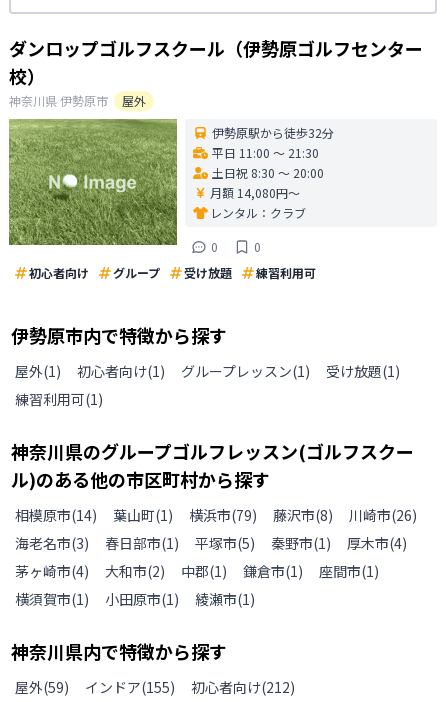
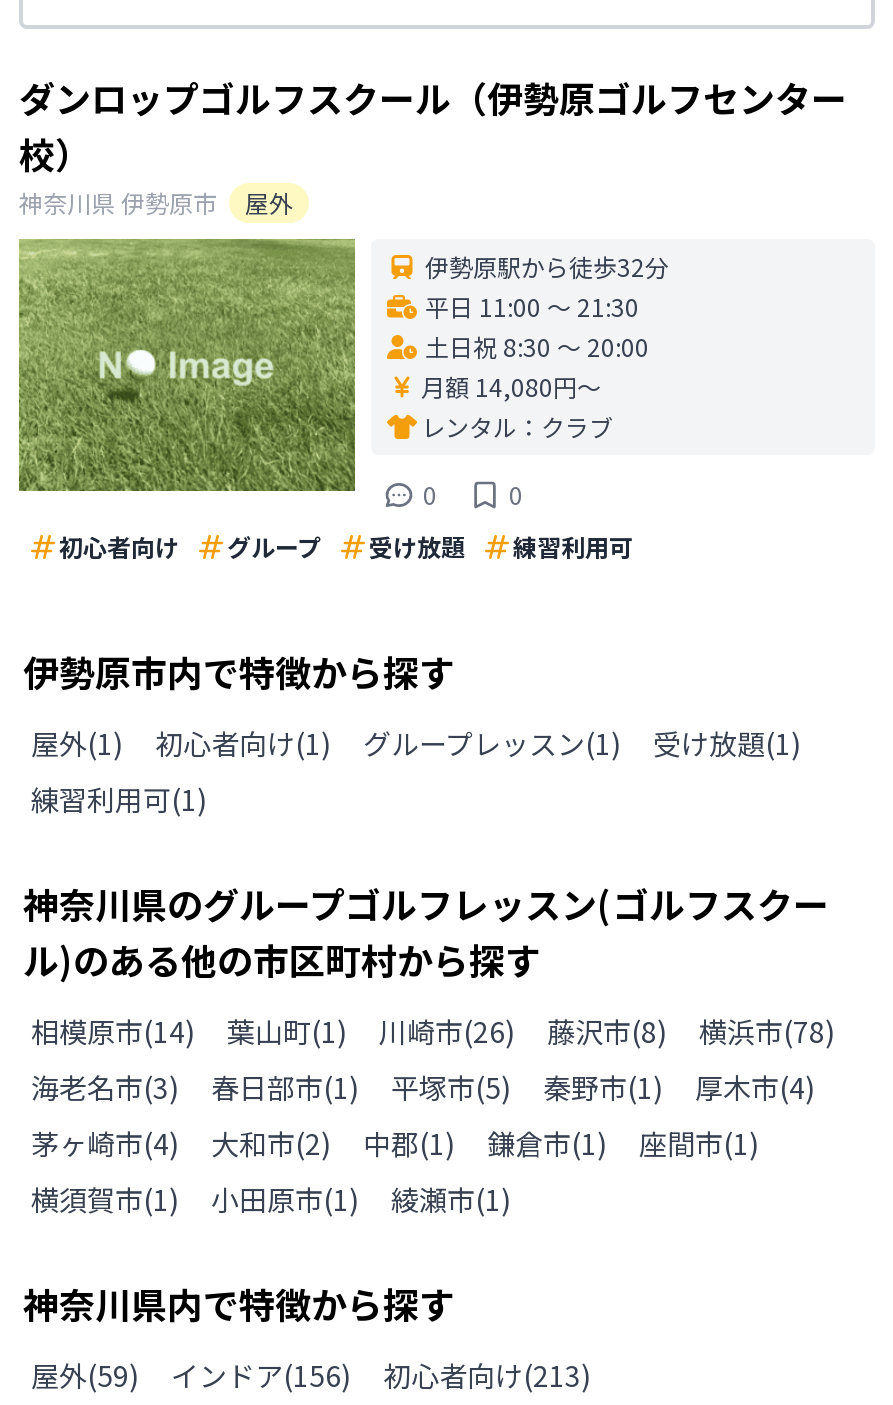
- 横浜市(79)
+ 川崎市(26)

- 川崎市(26)
+ 横浜市(78)

- インドア(155)
+ インドア(156)

- 初心者向け(212)
+ 初心者向け(213)
